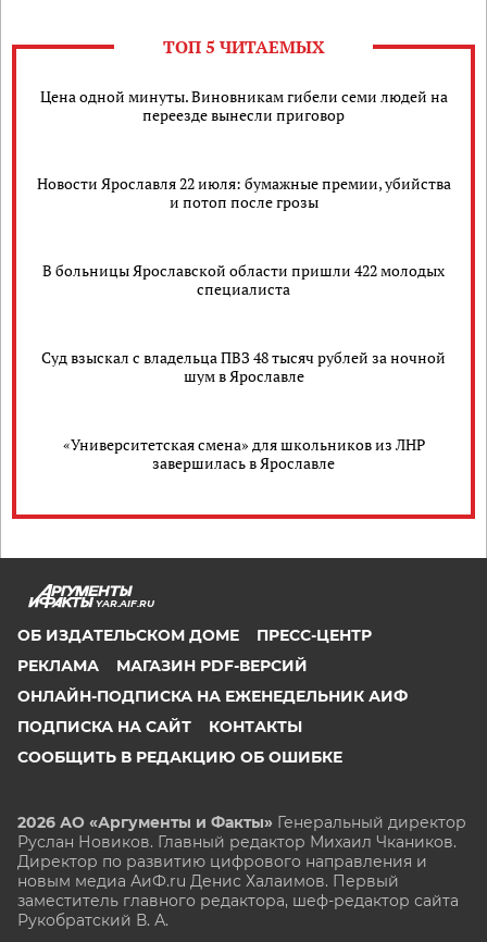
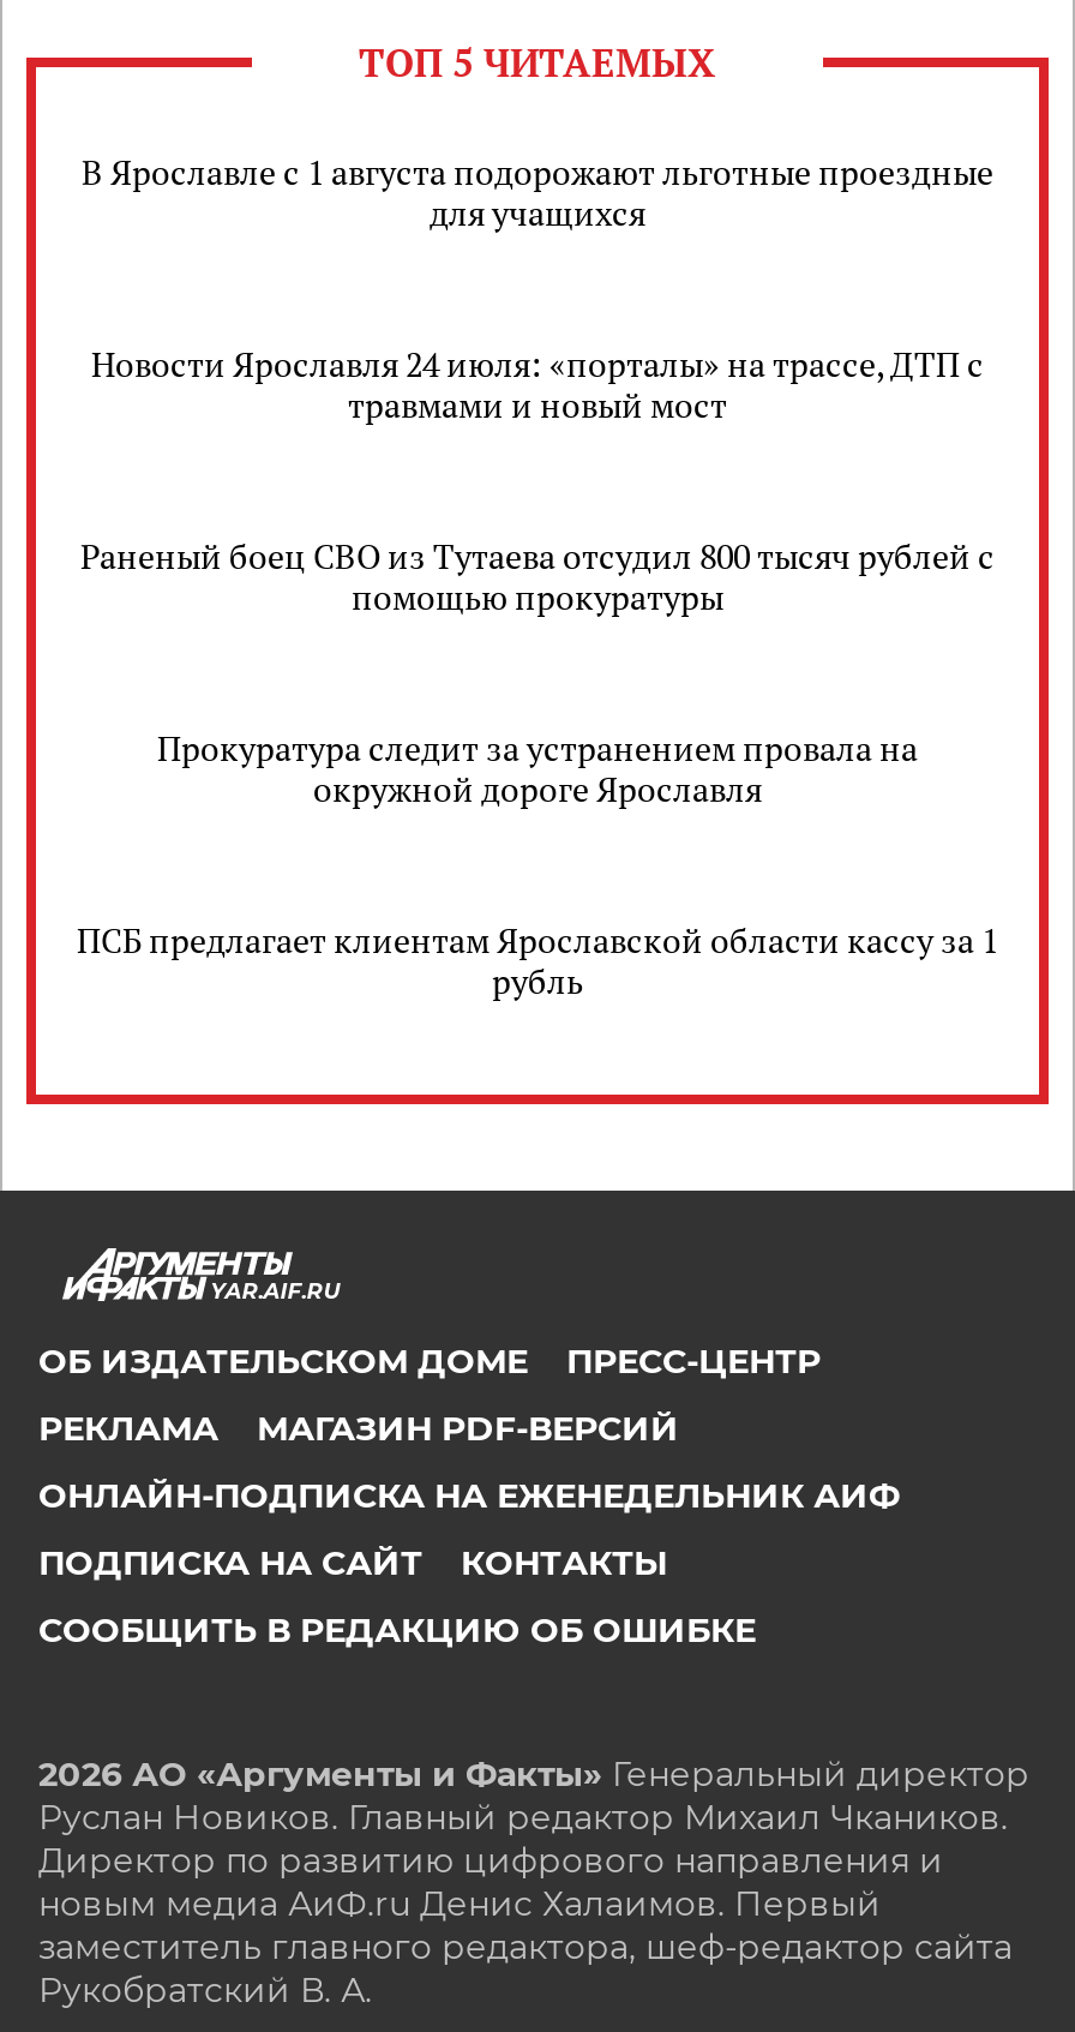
- Цена одной минуты. Виновникам гибели семи людей на
- переезде вынесли приговор
+ В Ярославле с 1 августа подорожают льготные проездные
+ для учащихся

- Новости Ярославля 22 июля: бумажные премии, убийства
- и потоп после грозы
+ Новости Ярославля 24 июля: «порталы» на трассе, ДТП с
+ травмами и новый мост

- В больницы Ярославской области пришли 422 молодых
- специалиста
+ Раненый боец СВО из Тутаева отсудил 800 тысяч рублей с
+ помощью прокуратуры

- Суд взыскал с владельца ПВЗ 48 тысяч рублей за ночной
- шум в Ярославле
+ Прокуратура следит за устранением провала на
+ окружной дороге Ярославля

- «Университетская смена» для школьников из ЛНР
- завершилась в Ярославле
+ ПСБ предлагает клиентам Ярославской области кассу за 1
+ рубль
